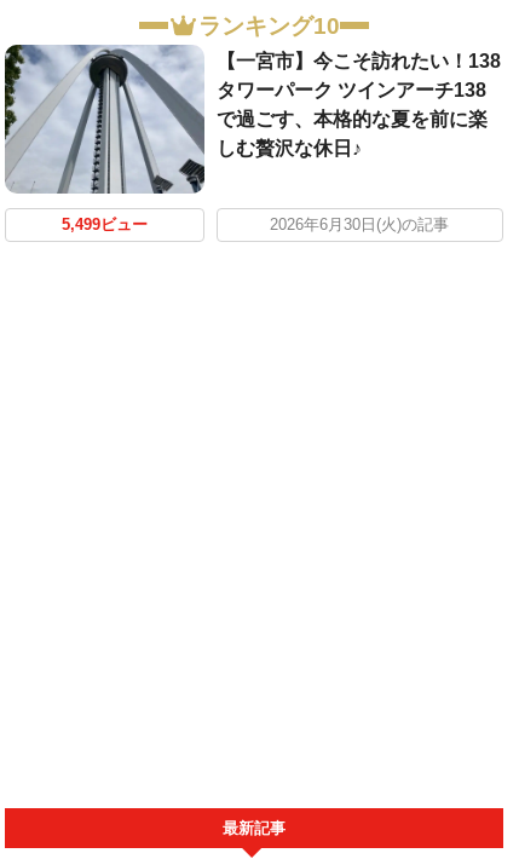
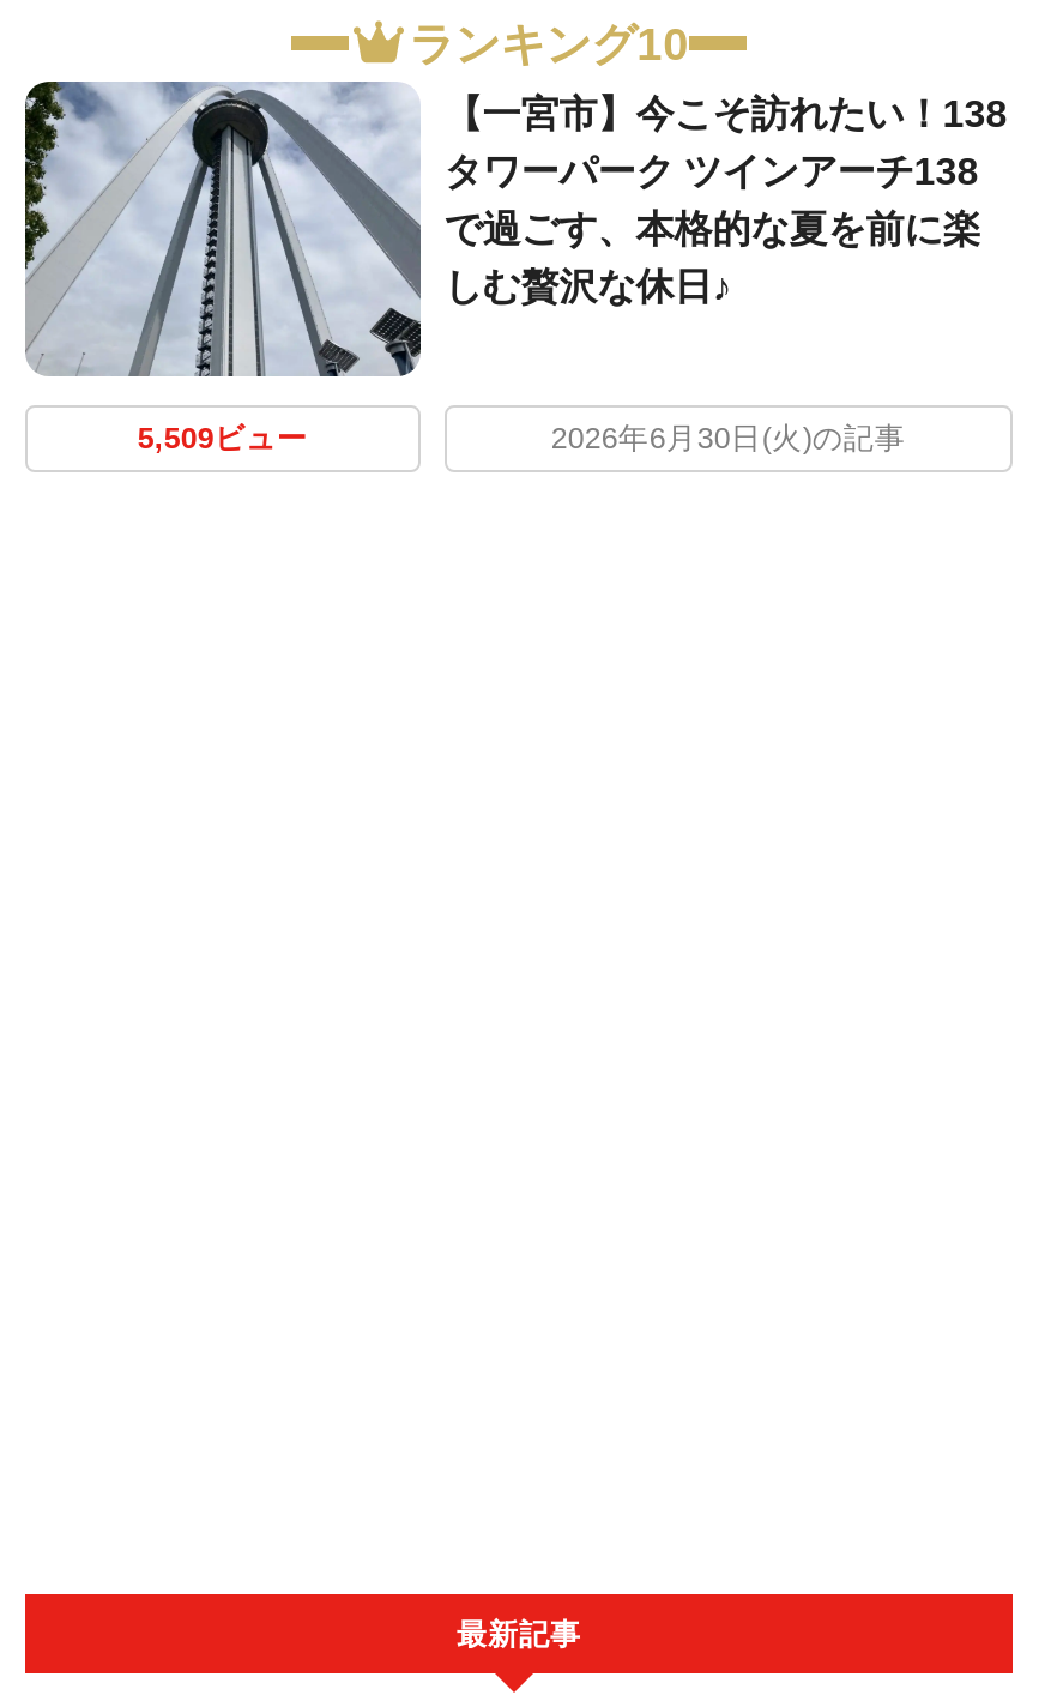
- 5,499ビュー
+ 5,509ビュー
